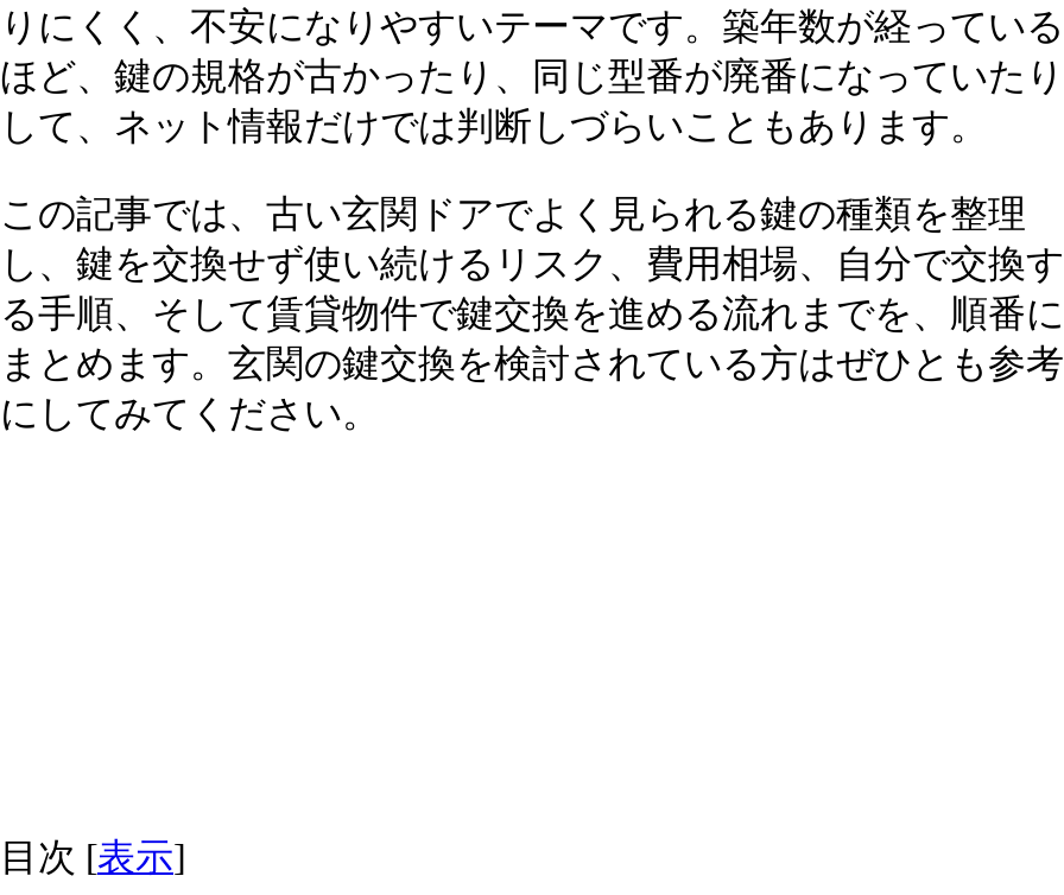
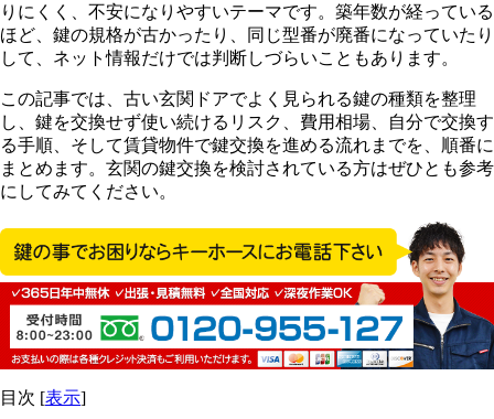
+ [image]
